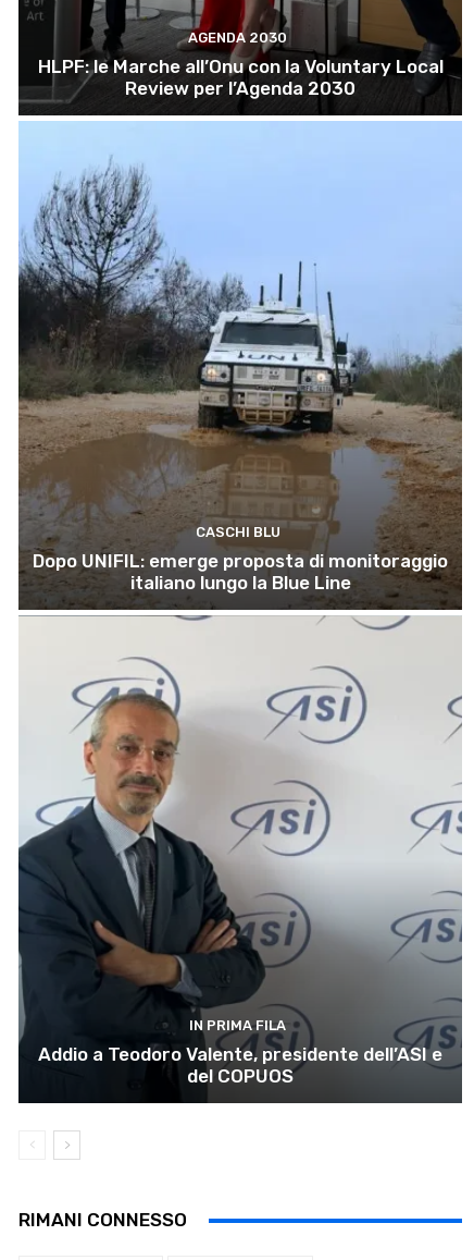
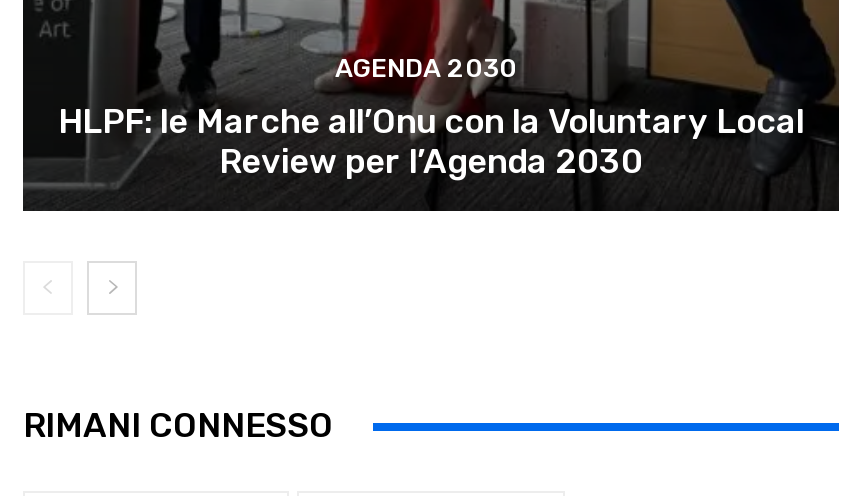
- [image]
- CASCHI BLU
- Dopo UNIFIL: emerge proposta di monitoraggio
- italiano lungo la Blue Line

- [image]
- IN PRIMA FILA
- Addio a Teodoro Valente, presidente dell’ASI e
- del COPUOS
